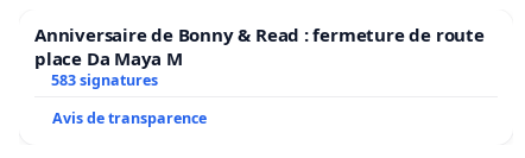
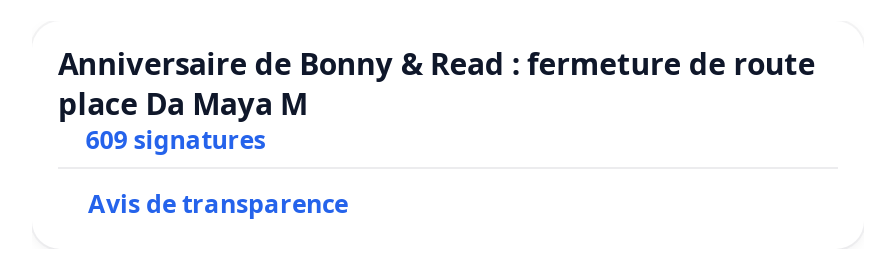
- 583 signatures
+ 609 signatures
